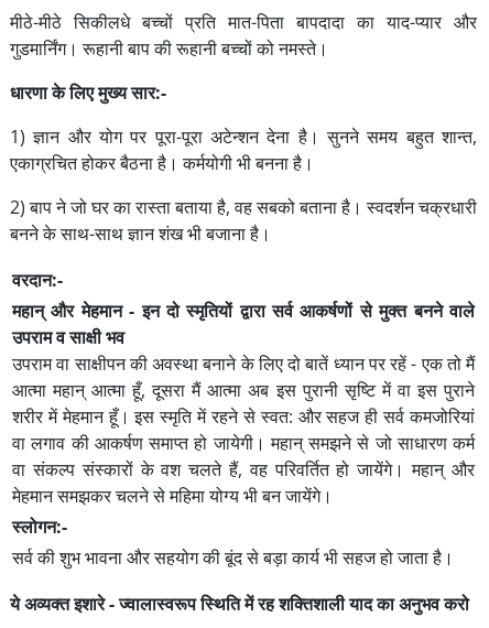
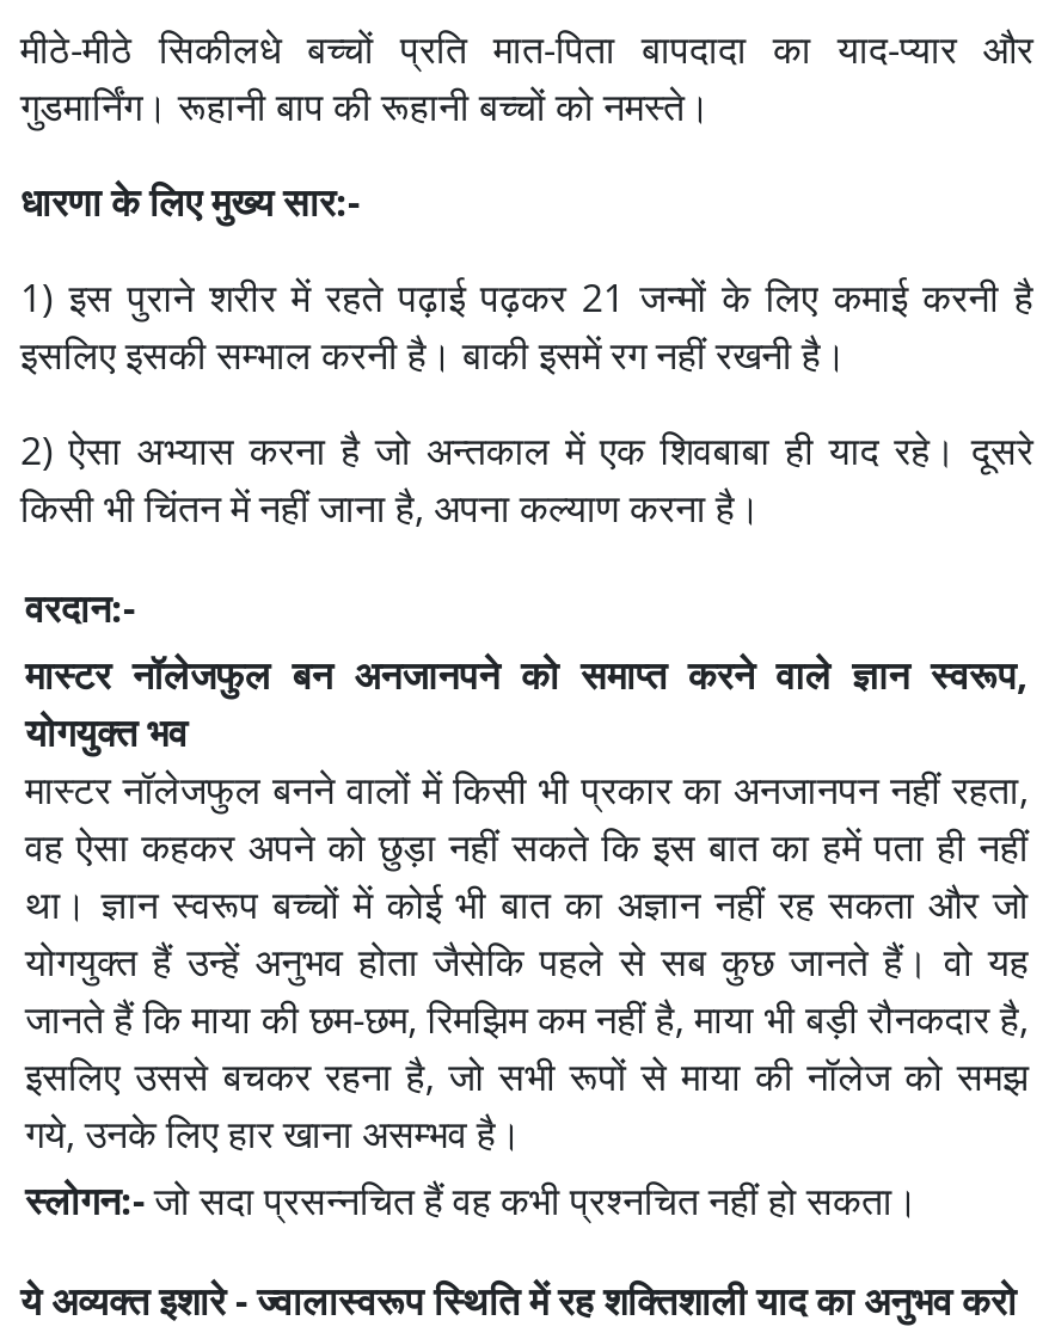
- 1) ज्ञान और योग पर पूरा-पूरा अटेन्शन देना है। सुनने समय बहुत शान्त,
- एकाग्रचित होकर बैठना है। कर्मयोगी भी बनना है।
+ 1) इस पुराने शरीर में रहते पढ़ाई पढ़कर 21 जन्मों के लिए कमाई करनी है
+ इसलिए इसकी सम्भाल करनी है। बाकी इसमें रग नहीं रखनी है।

- 2) बाप ने जो घर का रास्ता बताया है, वह सबको बताना है। स्वदर्शन चक्रधारी
- बनने के साथ-साथ ज्ञान शंख भी बजाना है।
+ 2) ऐसा अभ्यास करना है जो अन्तकाल में एक शिवबाबा ही याद रहे। दूसरे
+ किसी भी चिंतन में नहीं जाना है, अपना कल्याण करना है।

- महान् और मेहमान - इन दो स्मृतियों द्वारा सर्व आकर्षणों से मुक्त बनने वाले
- उपराम व साक्षी भव
- उपराम वा साक्षीपन की अवस्था बनाने के लिए दो बातें ध्यान पर रहें - एक तो मैं
- आत्मा महान् आत्मा हूँ, दूसरा मैं आत्मा अब इस पुरानी सृष्टि में वा इस पुराने
- शरीर में मेहमान हूँ। इस स्मृति में रहने से स्वत: और सहज ही सर्व कमजोरियां
- वा लगाव की आकर्षण समाप्त हो जायेगी। महान् समझने से जो साधारण कर्म
- वा संकल्प संस्कारों के वश चलते हैं, वह परिवर्तित हो जायेंगे। महान् और
- मेहमान समझकर चलने से महिमा योग्य भी बन जायेंगे।
- स्लोगन:-
- सर्व की शुभ भावना और सहयोग की बूंद से बड़ा कार्य भी सहज हो जाता है।
+ मास्टर नॉलेजफुल बन अनजानपने को समाप्त करने वाले ज्ञान स्वरूप,
+ योगयुक्त भव
+ मास्टर नॉलेजफुल बनने वालों में किसी भी प्रकार का अनजानपन नहीं रहता,
+ वह ऐसा कहकर अपने को छुड़ा नहीं सकते कि इस बात का हमें पता ही नहीं
+ था। ज्ञान स्वरूप बच्चों में कोई भी बात का अज्ञान नहीं रह सकता और जो
+ योगयुक्त हैं उन्हें अनुभव होता जैसेकि पहले से सब कुछ जानते हैं। वो यह
+ जानते हैं कि माया की छम-छम, रिमझिम कम नहीं है, माया भी बड़ी रौनकदार है,
+ इसलिए उससे बचकर रहना है, जो सभी रूपों से माया की नॉलेज को समझ
+ गये, उनके लिए हार खाना असम्भव है।
+ स्लोगन:- जो सदा प्रसन्नचित हैं वह कभी प्रश्नचित नहीं हो सकता।
